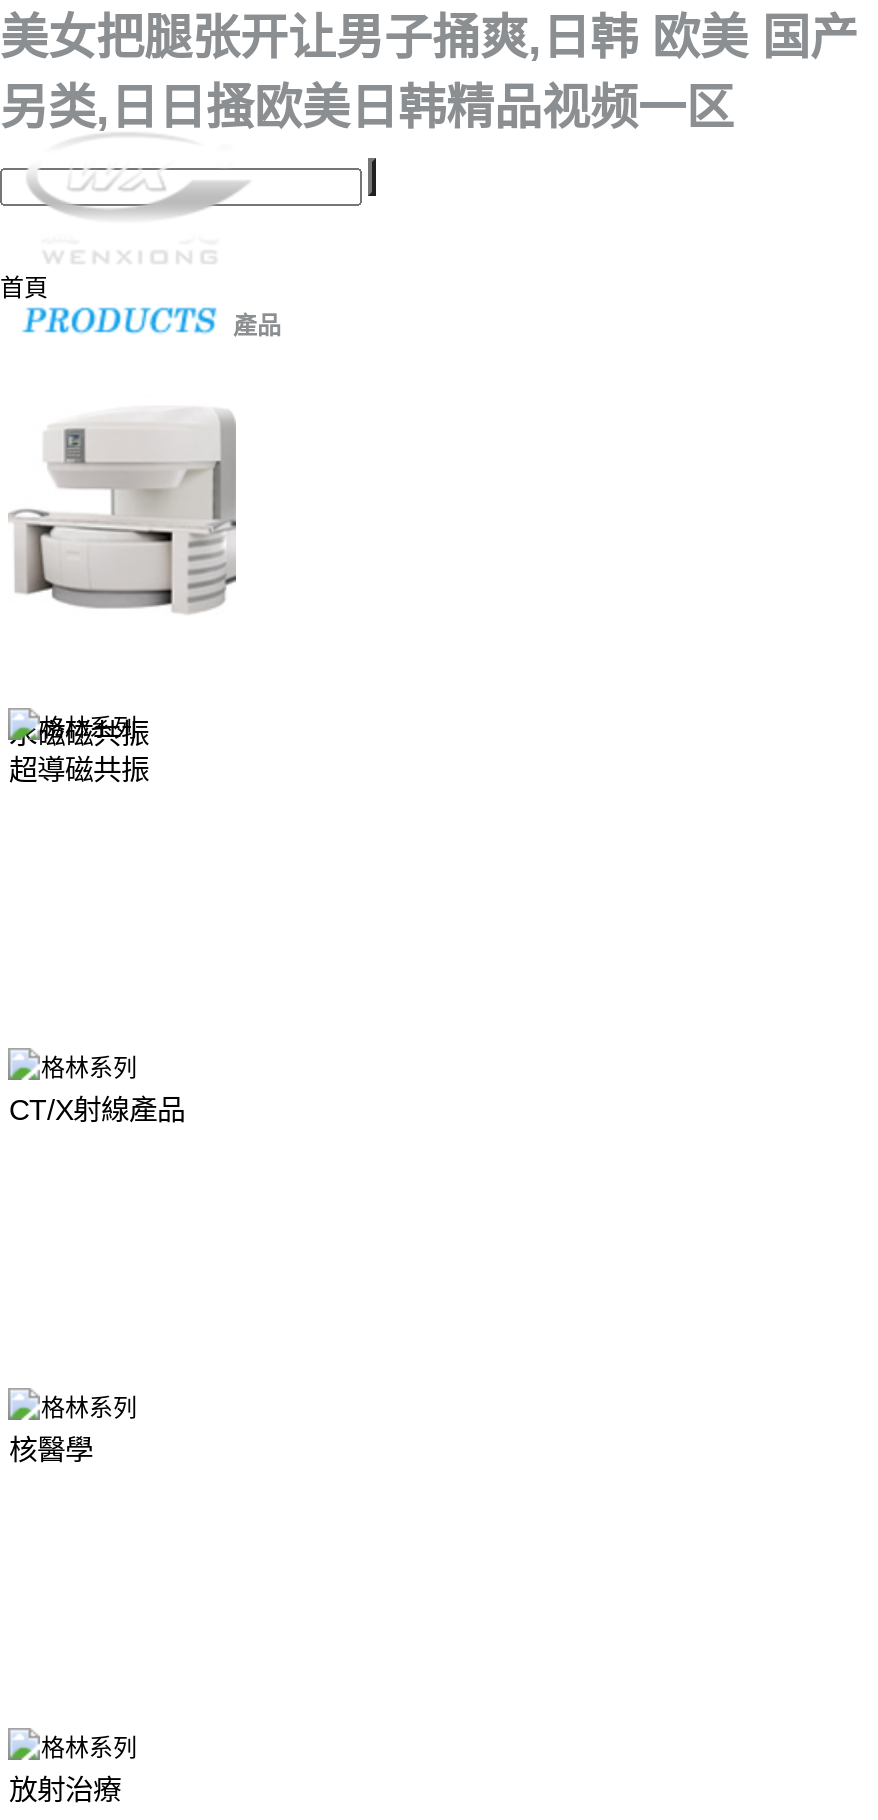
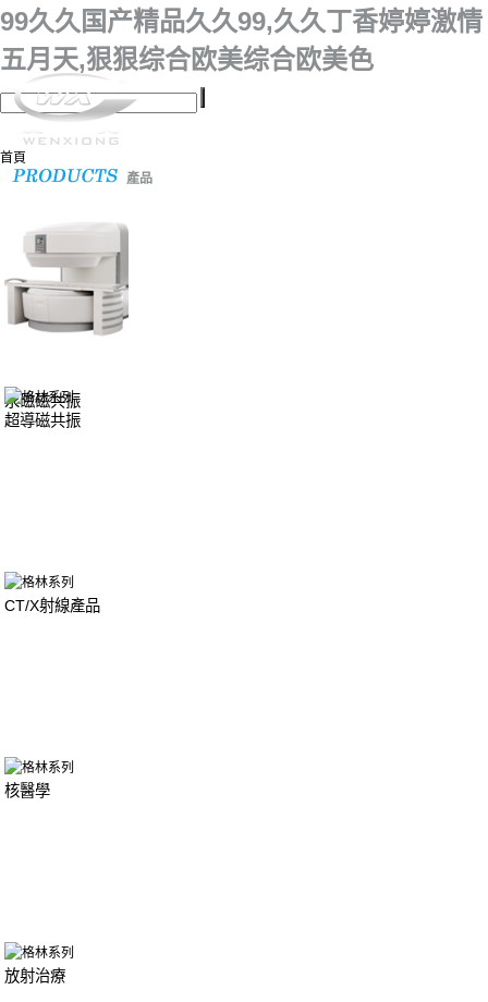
- 美女把腿张开让男子捅爽,日韩 欧美 国产
- 另类,日日搔欧美日韩精品视频一区
+ 99久久国产精品久久99,久久丁香婷婷激情
+ 五月天,狠狠综合欧美综合欧美色
